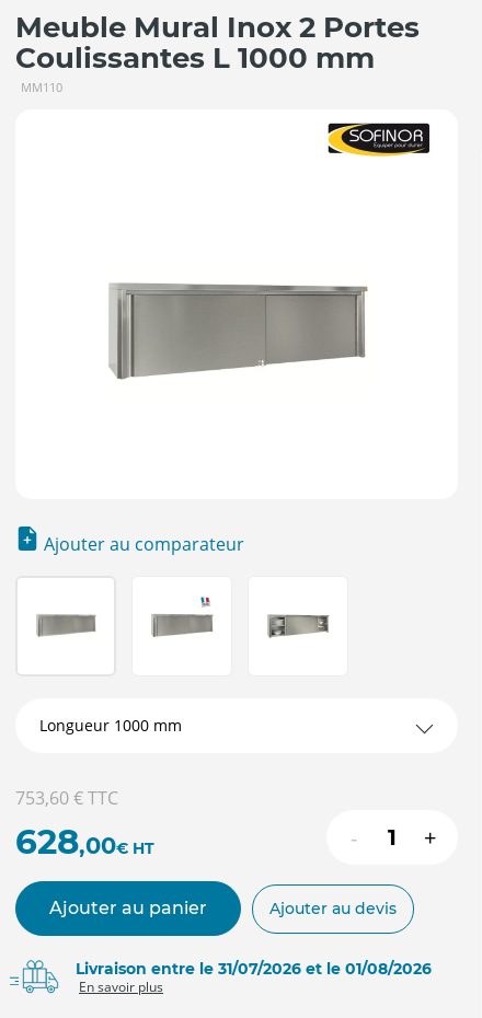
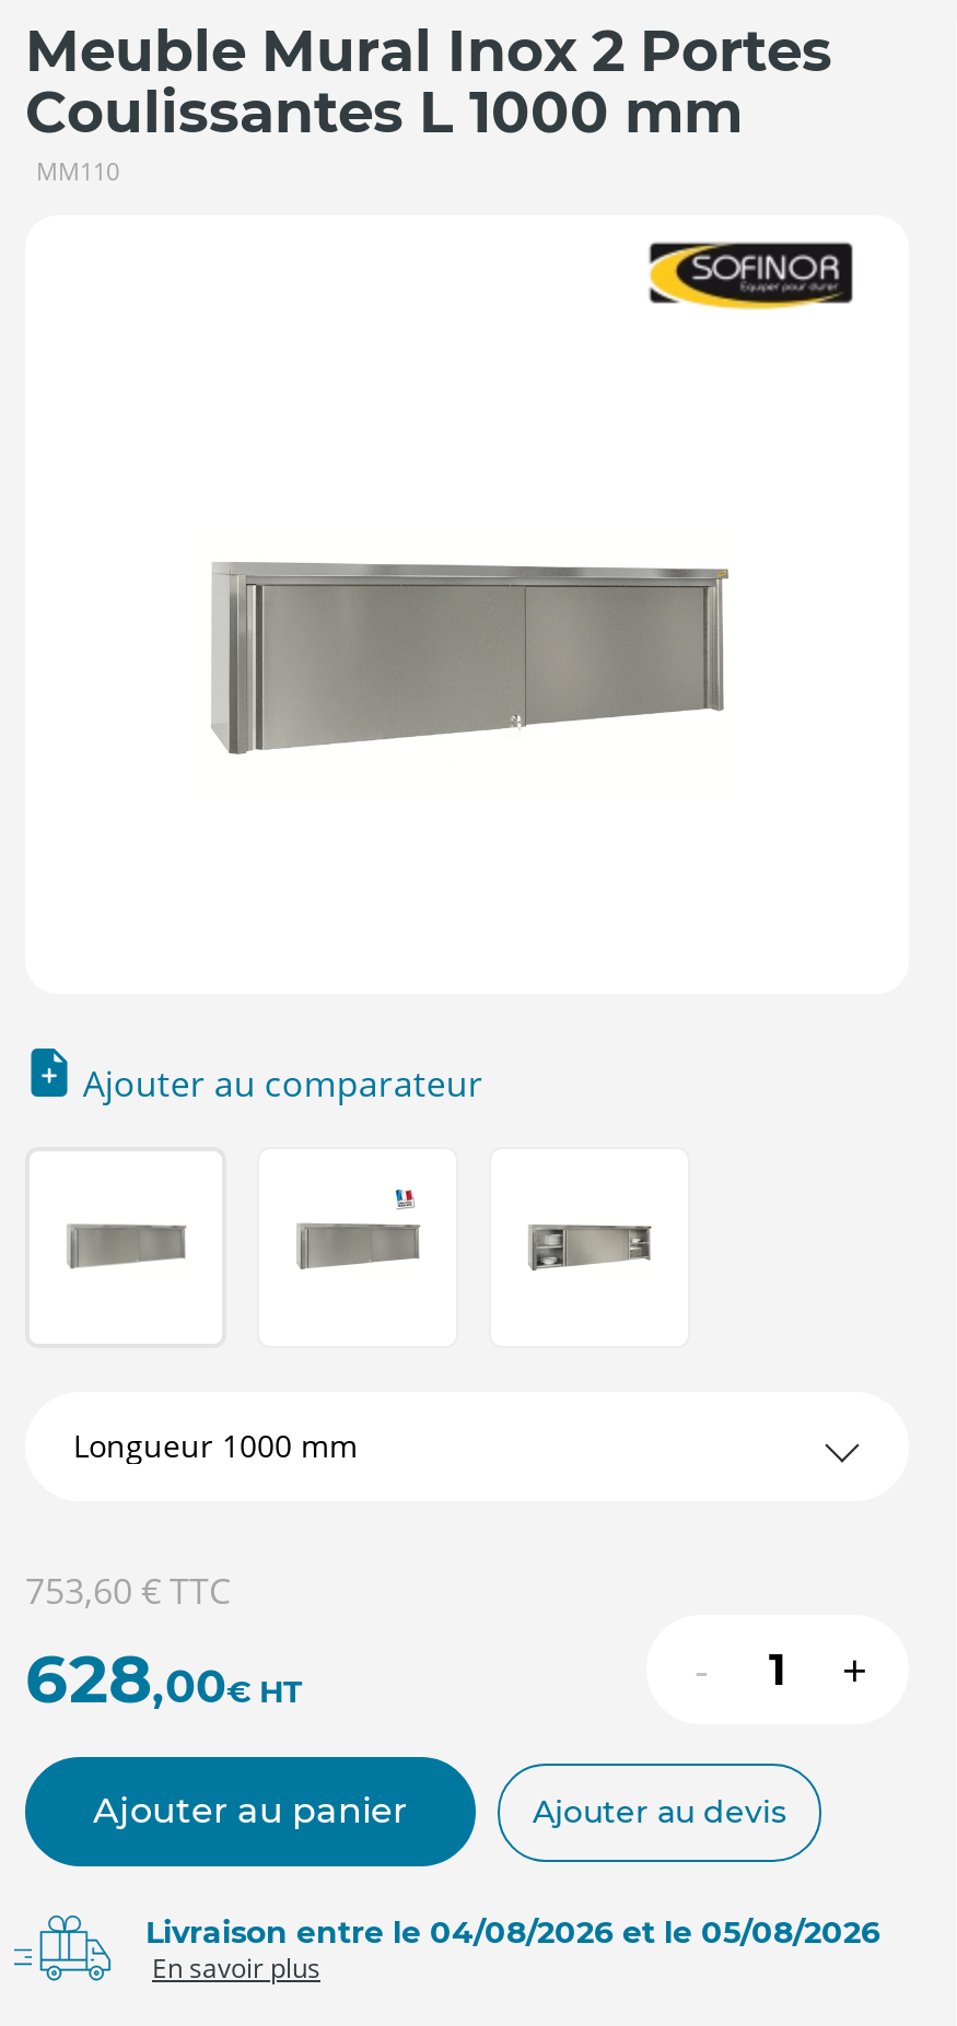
- Livraison entre le 31/07/2026 et le 01/08/2026
+ Livraison entre le 04/08/2026 et le 05/08/2026
